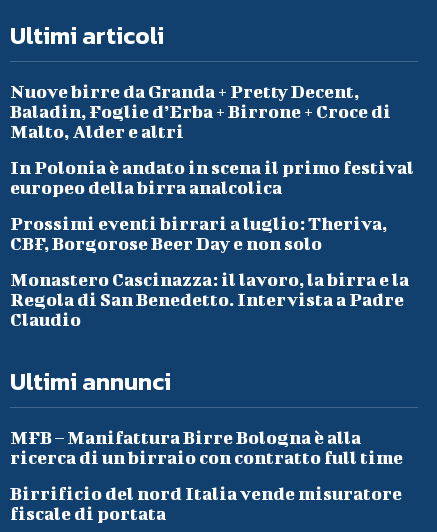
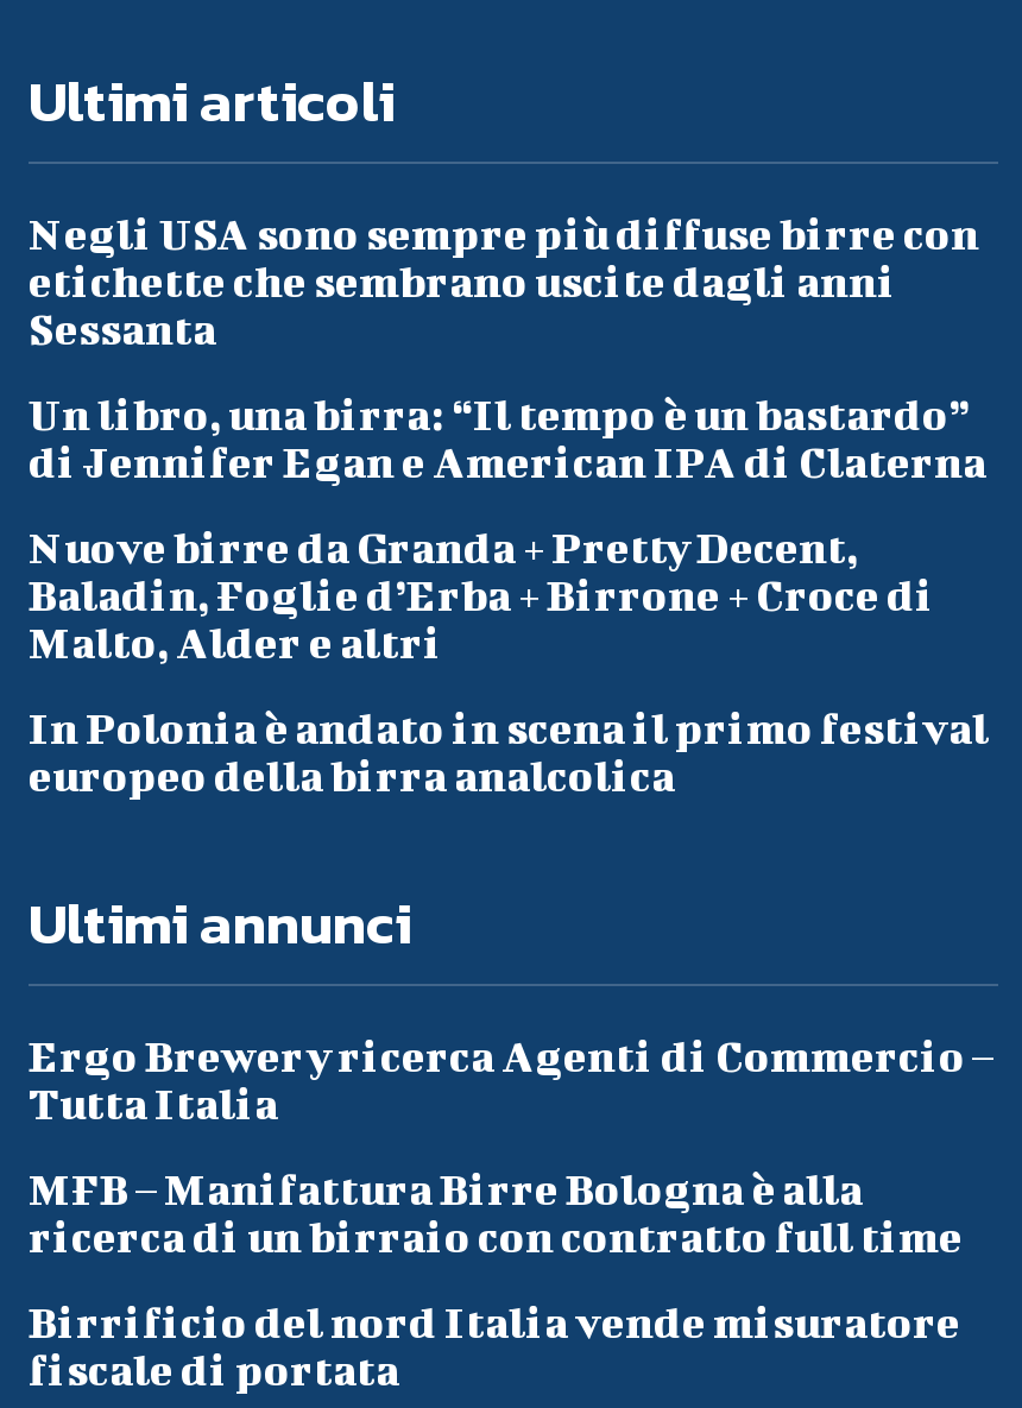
+ Negli USA sono sempre più diffuse birre con
+ etichette che sembrano uscite dagli anni
+ Sessanta
+ Un libro, una birra: “Il tempo è un bastardo”
+ di Jennifer Egan e American IPA di Claterna

moved down: Nuove birre da Granda + Pretty Decent, | Baladin, Foglie d’Erba + Birrone + Croce di | Malto, Alder e altri | In Polonia è andato in scena il primo festival | europeo della birra analcolica

- Prossimi eventi birrari a luglio: Theriva,
- CBF, Borgorose Beer Day e non solo
- Monastero Cascinazza: il lavoro, la birra e la
- Regola di San Benedetto. Intervista a Padre
- Claudio

+ Ergo Brewery ricerca Agenti di Commercio –
+ Tutta Italia
